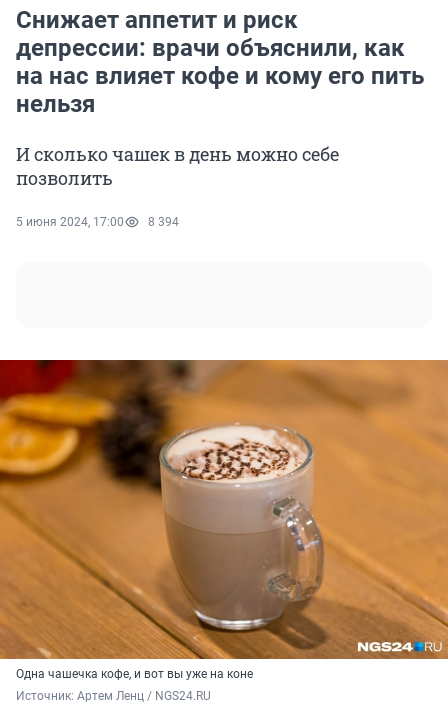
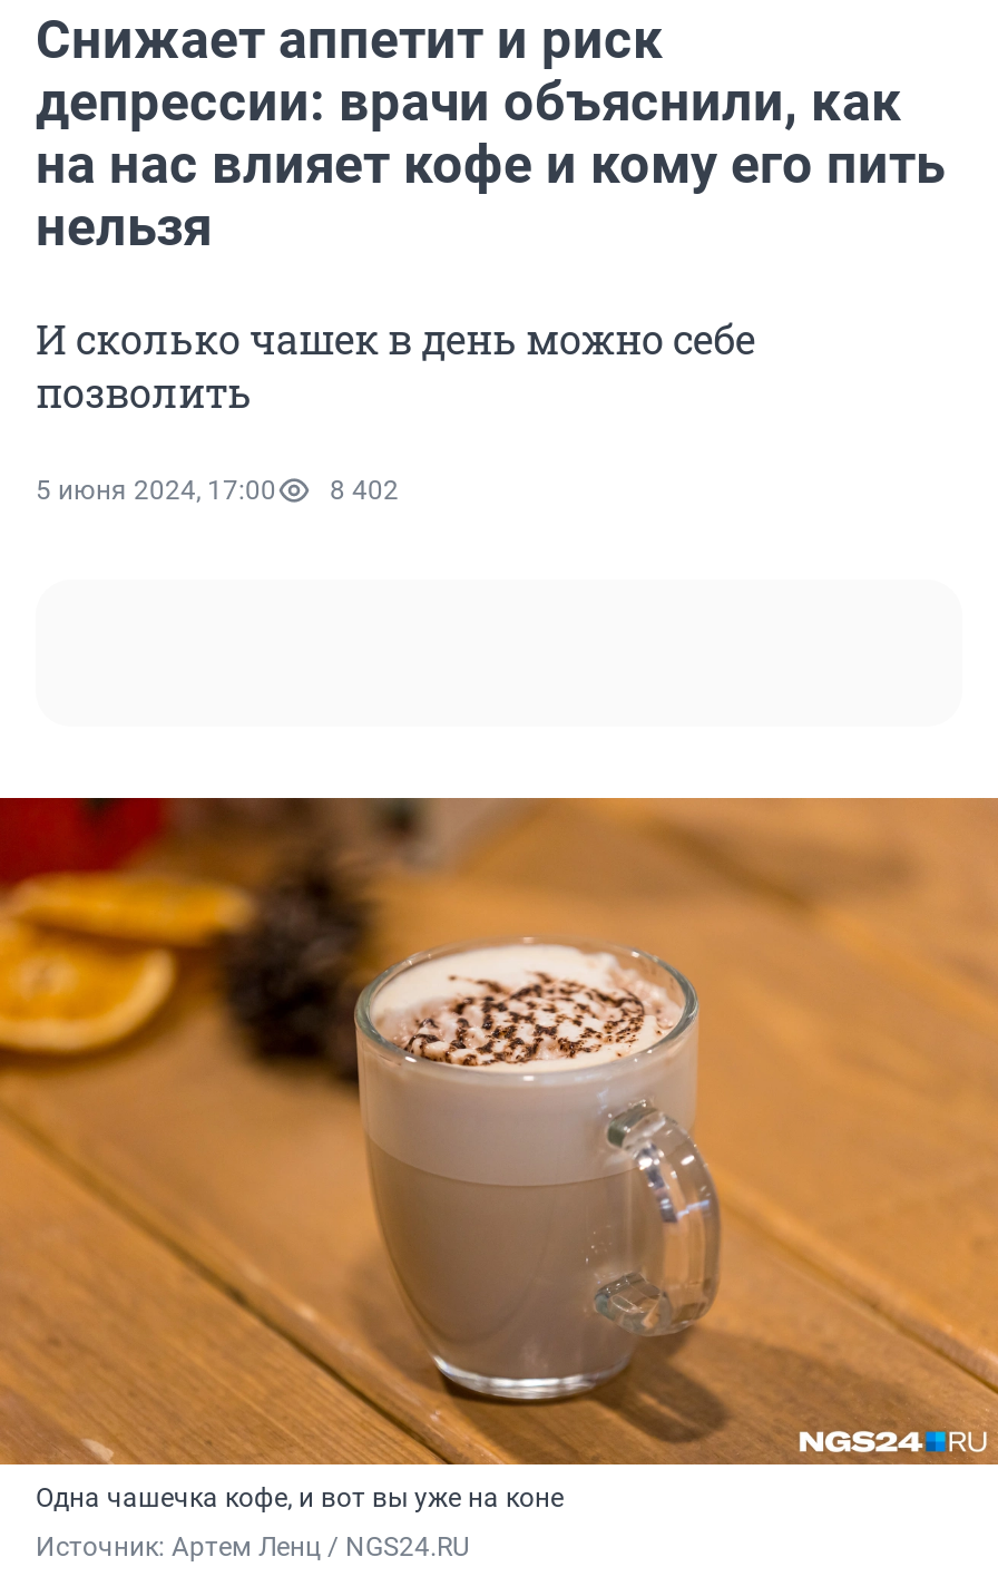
- 5 июня 2024, 17:00 8 394
+ 5 июня 2024, 17:00 8 402
